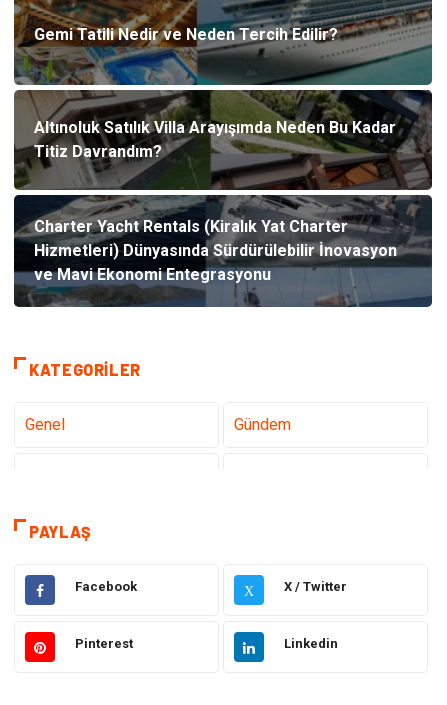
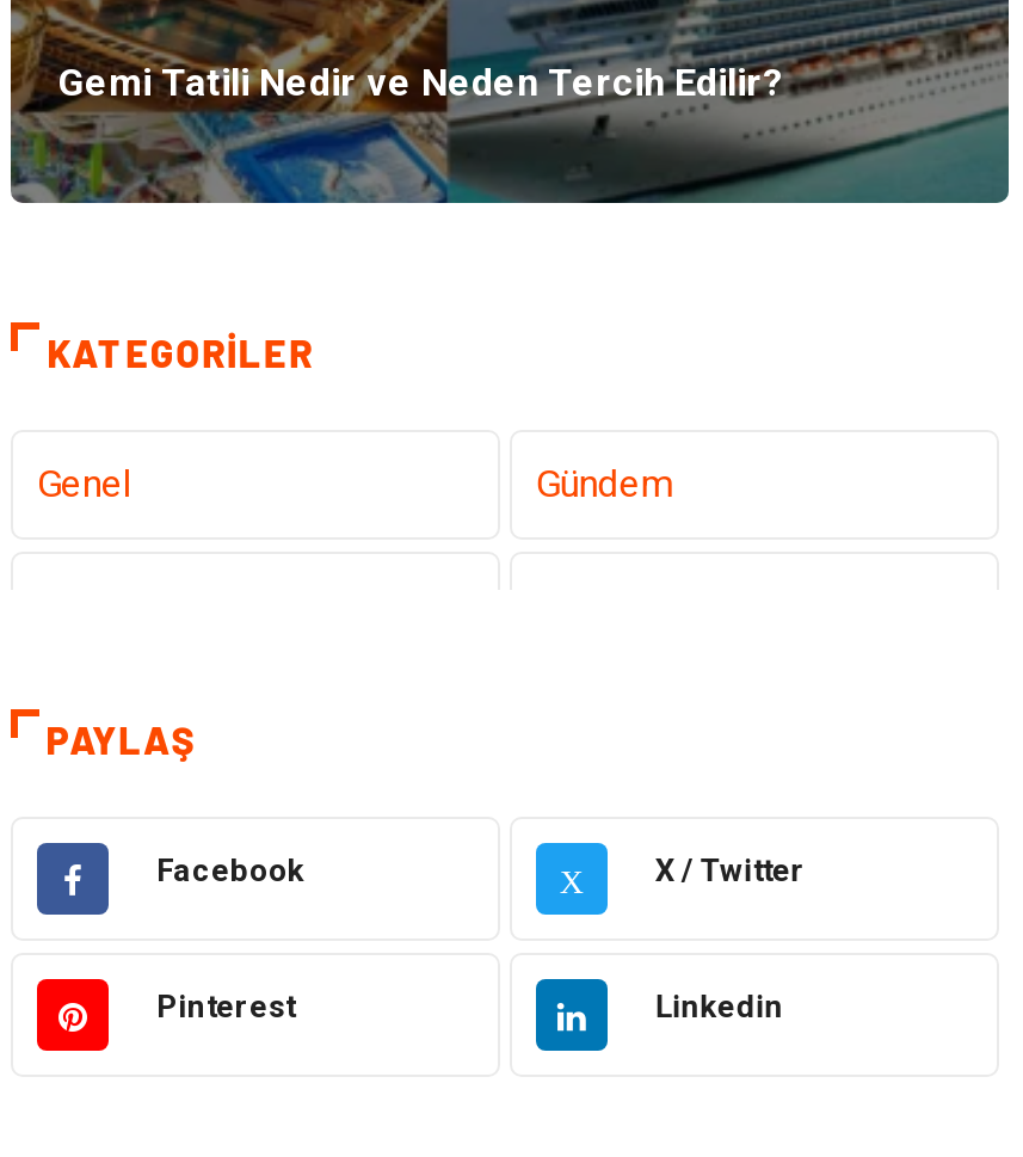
- [image]
- Altınoluk Satılık Villa Arayışımda Neden Bu Kadar
- Titiz Davrandım?

- Charter Yacht Rentals (Kiralık Yat Charter
- Hizmetleri) Dünyasında Sürdürülebilir İnovasyon
- ve Mavi Ekonomi Entegrasyonu
